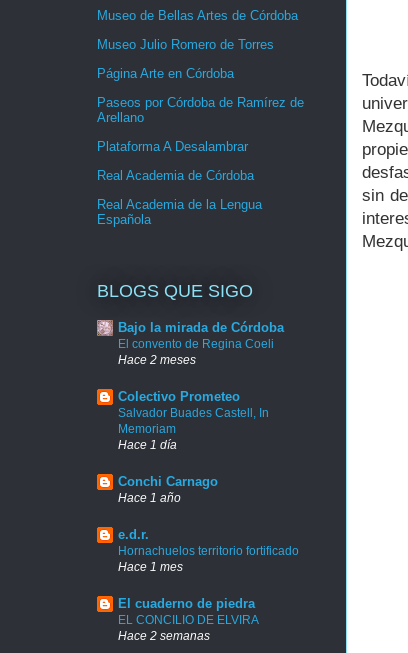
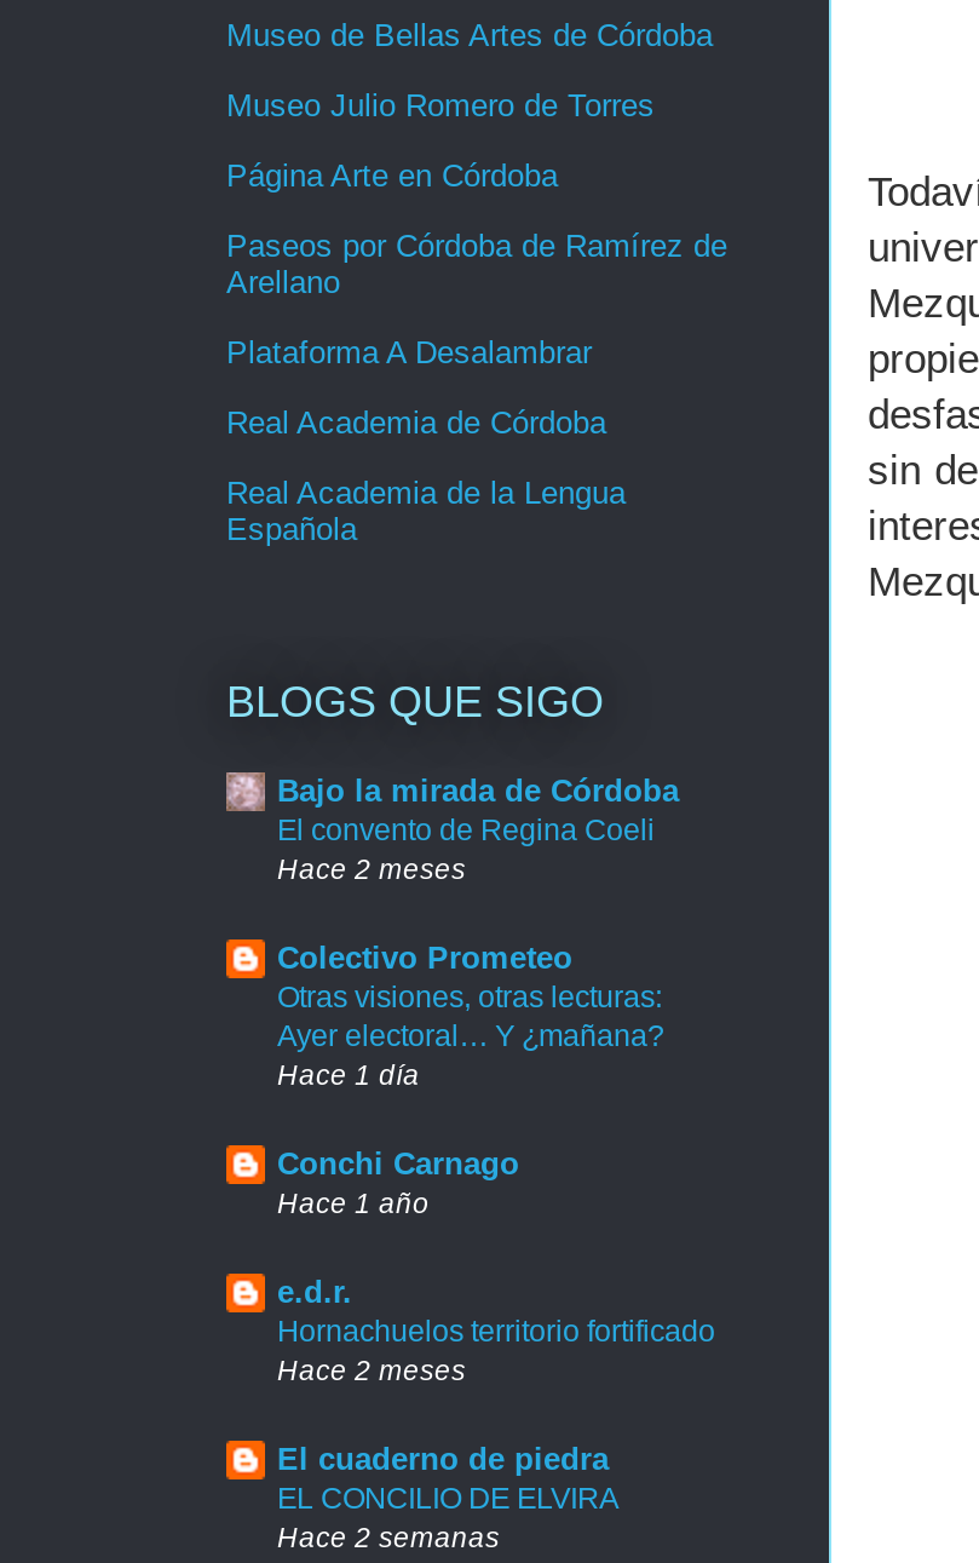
- Salvador Buades Castell, In
- Memoriam
+ Otras visiones, otras lecturas:
+ Ayer electoral… Y ¿mañana?

- Hace 1 mes
+ Hace 2 meses
